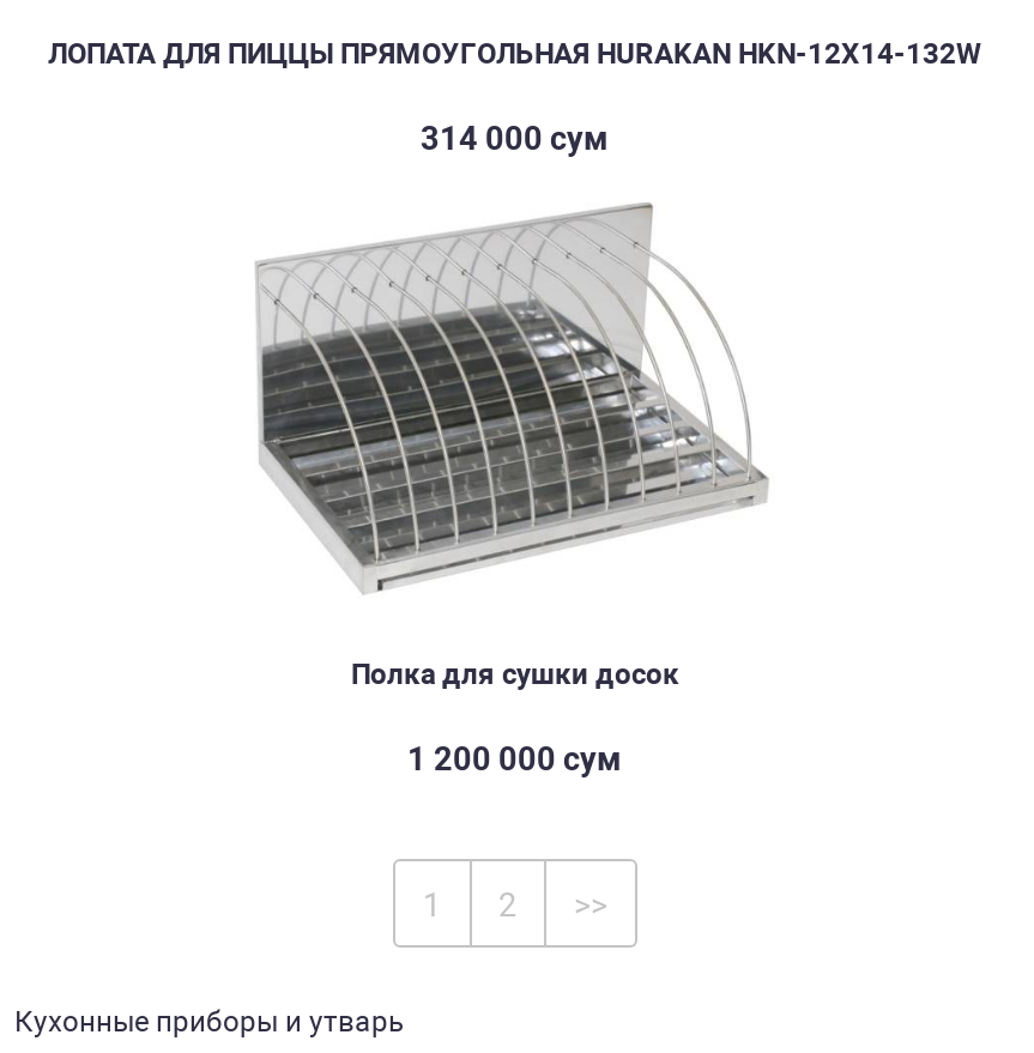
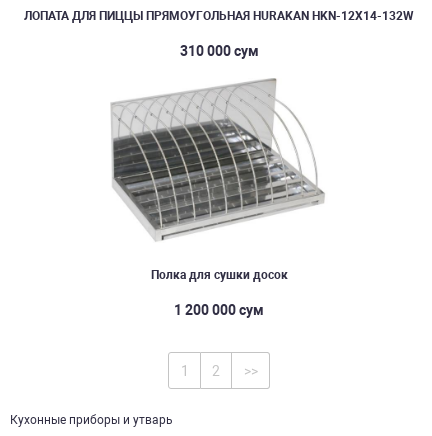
- 314 000 сум
+ 310 000 сум
